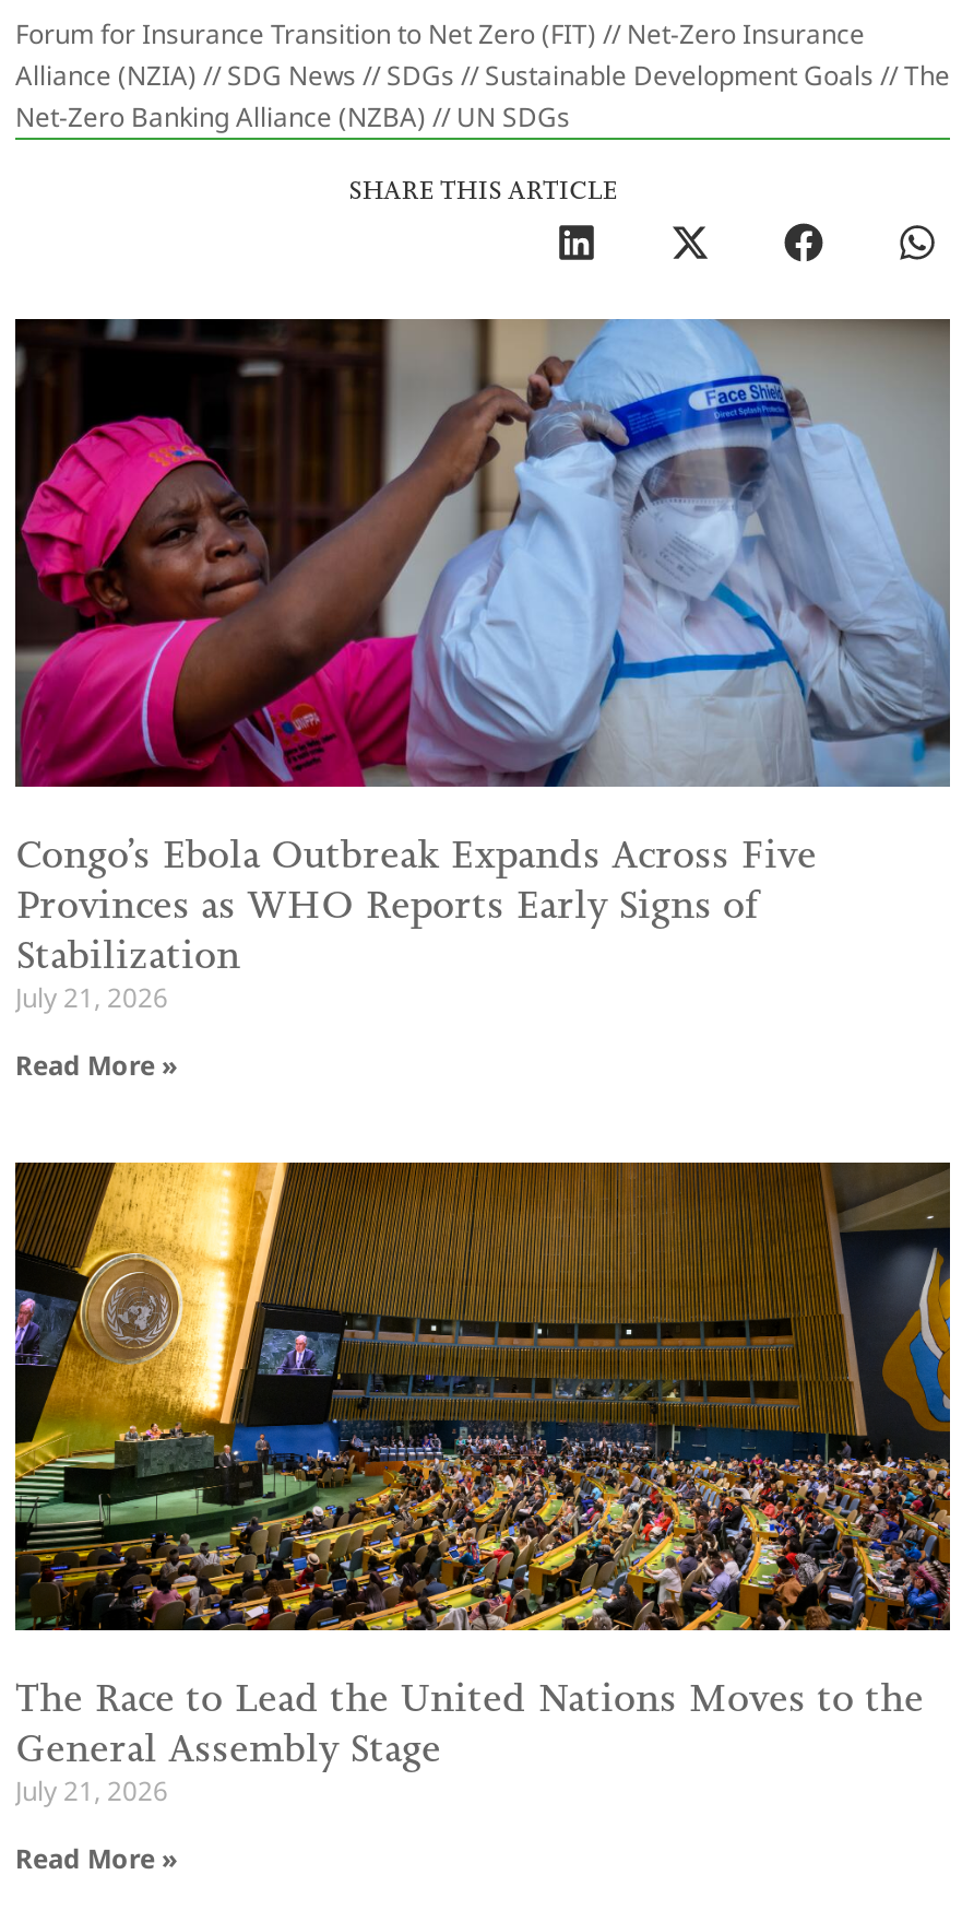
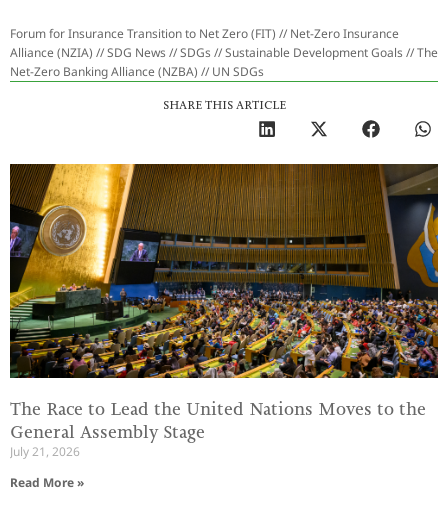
- [image]
- Congo’s Ebola Outbreak Expands Across Five
- Provinces as WHO Reports Early Signs of
- Stabilization
- July 21, 2026
- Read More »
